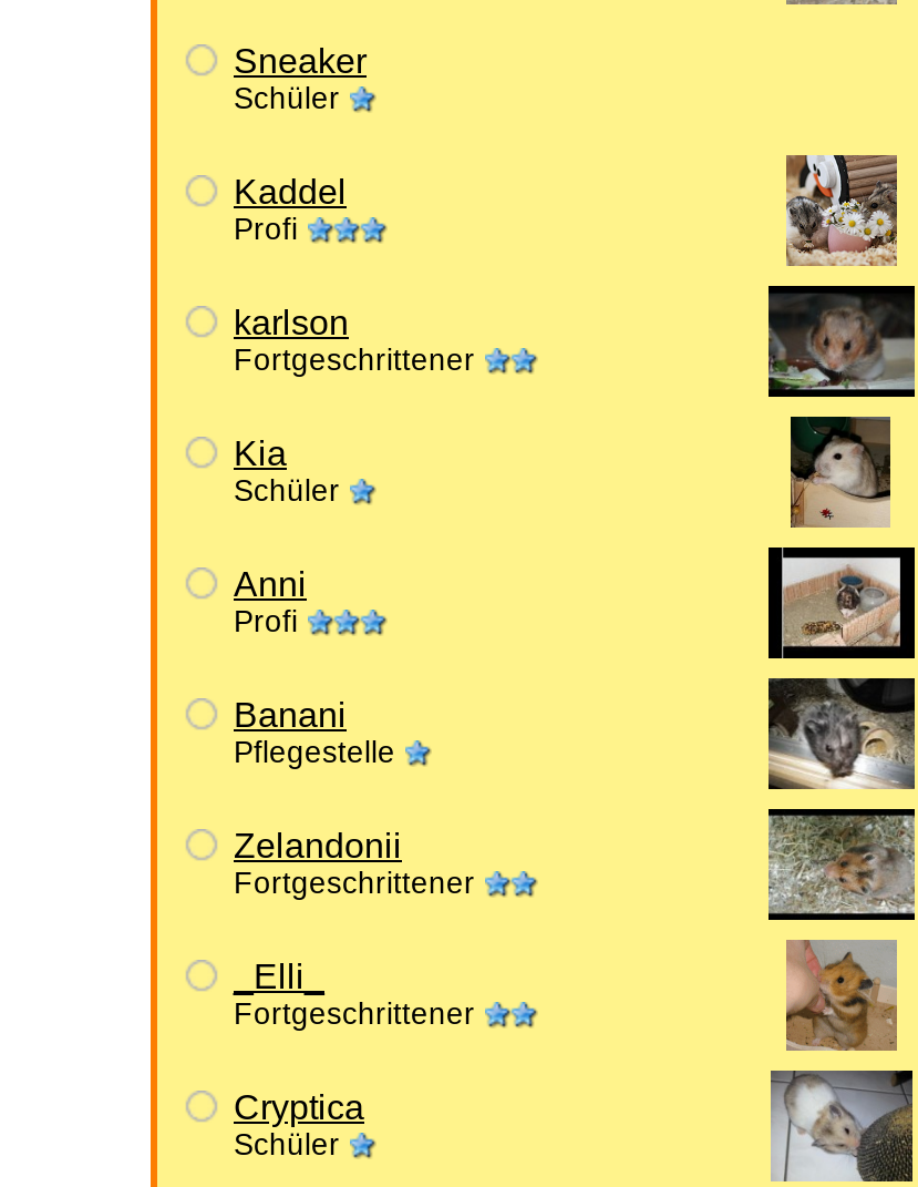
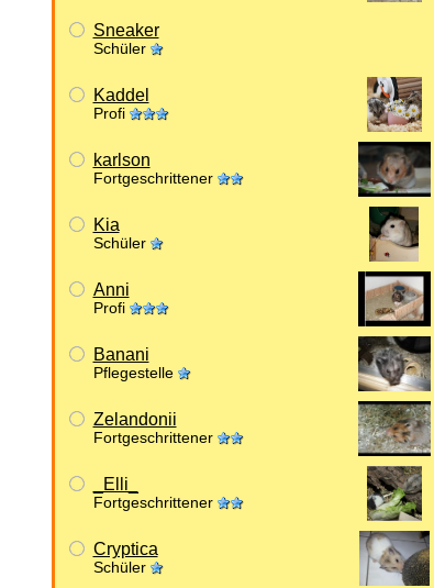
- [image]
+ [image]
